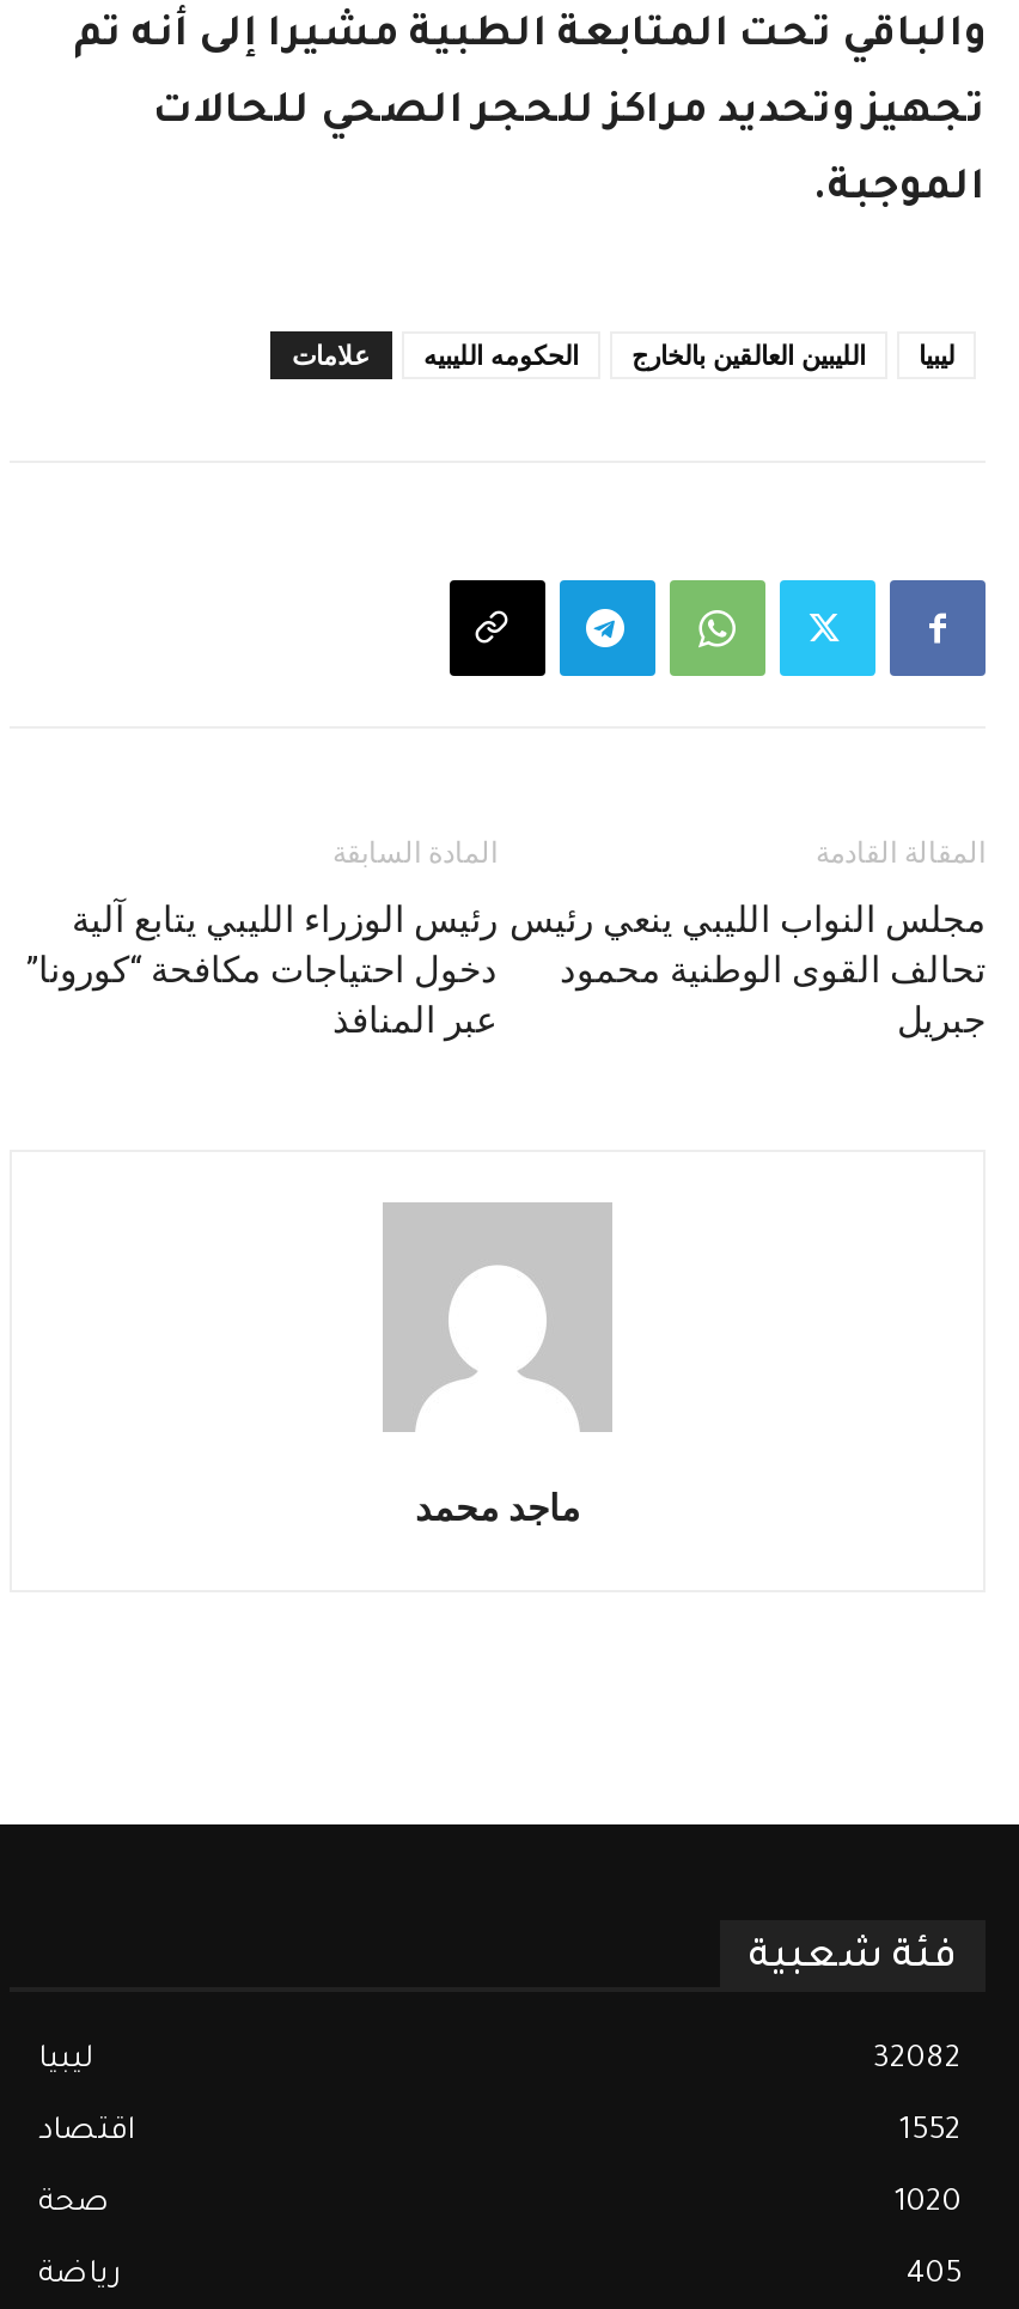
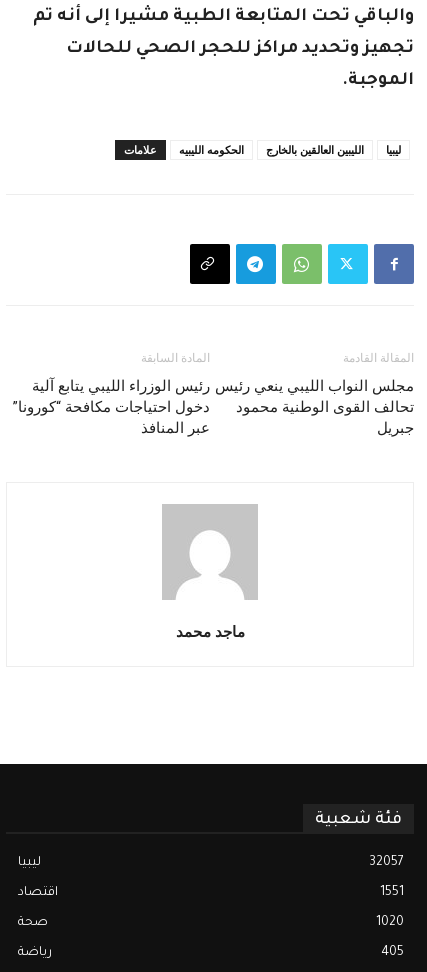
- 32082
+ 32057

- 1552
+ 1551
